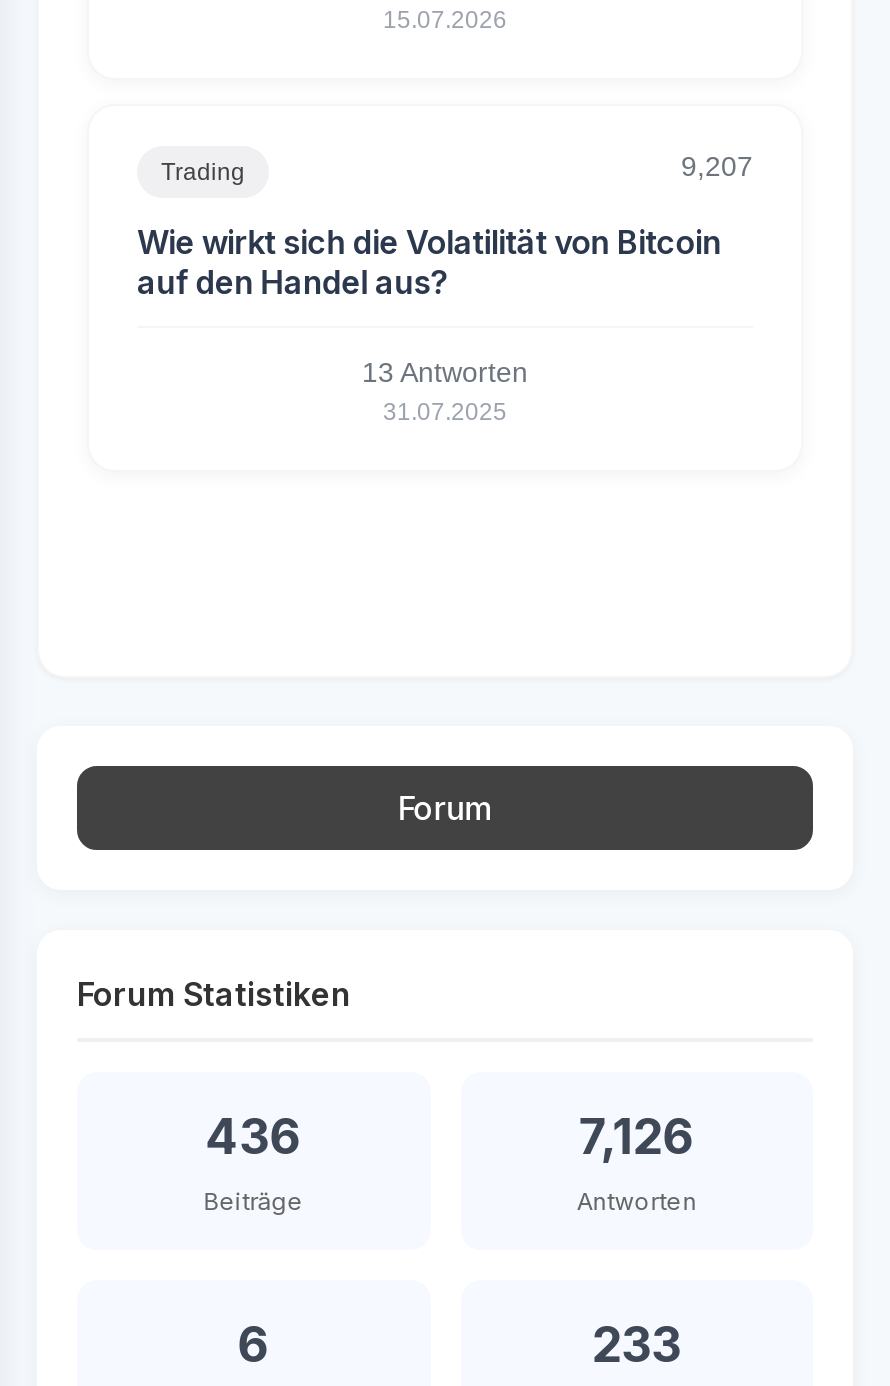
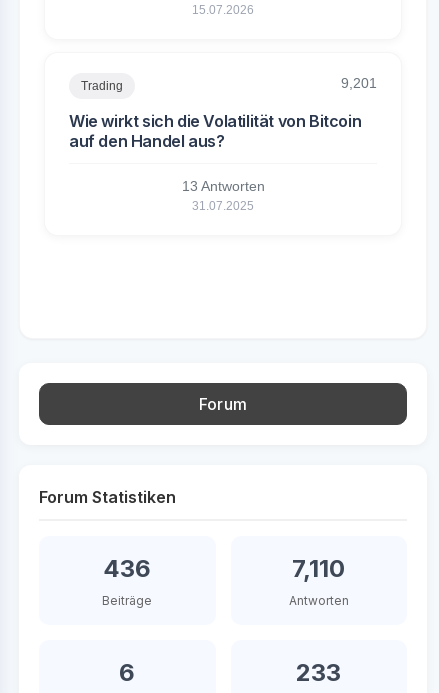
- 9,207
+ 9,201

- 7,126
+ 7,110
